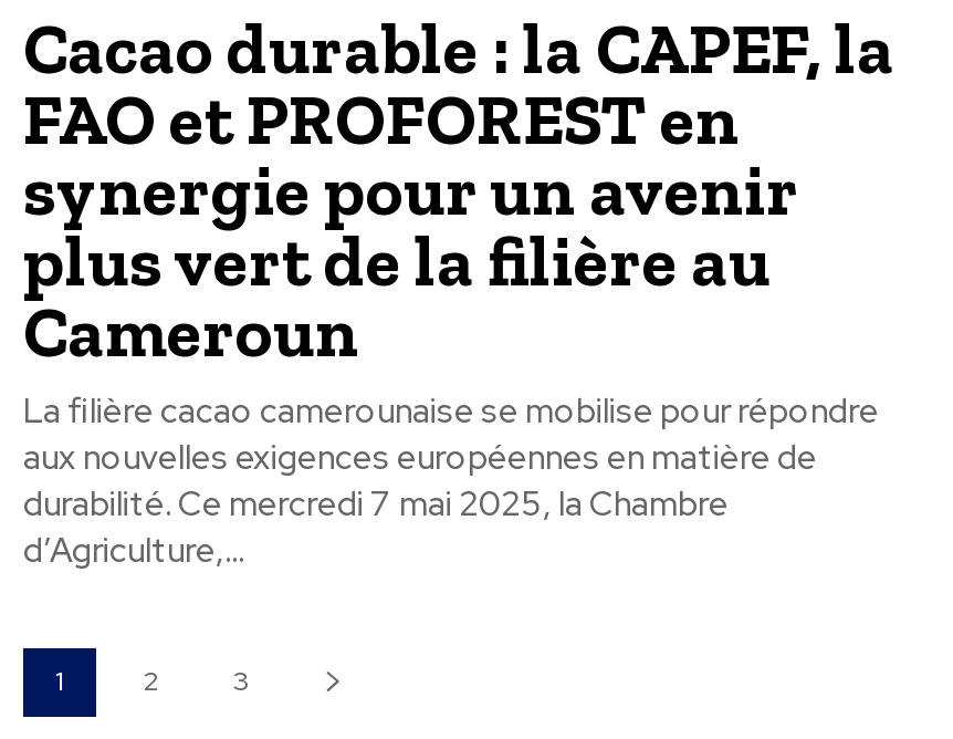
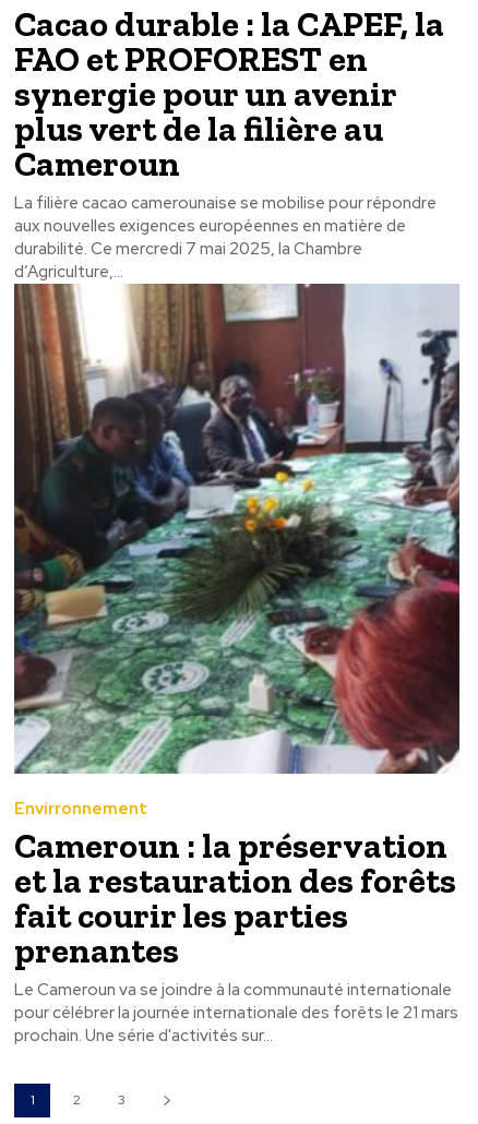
+ [image]
+ Envirronnement
+ Cameroun : la préservation
+ et la restauration des forêts
+ fait courir les parties
+ prenantes
+ Le Cameroun va se joindre à la communauté internationale
+ pour célébrer la journée internationale des forêts le 21 mars
+ prochain. Une série d'activités sur...
